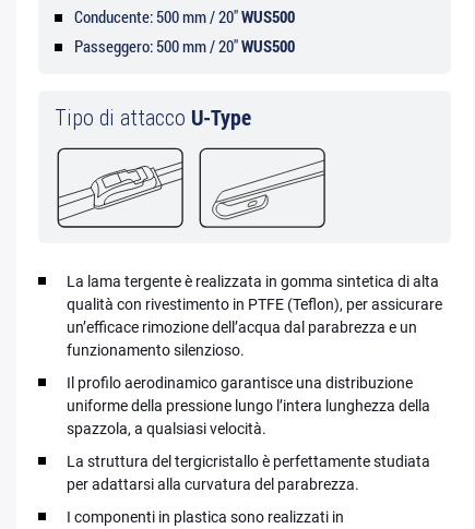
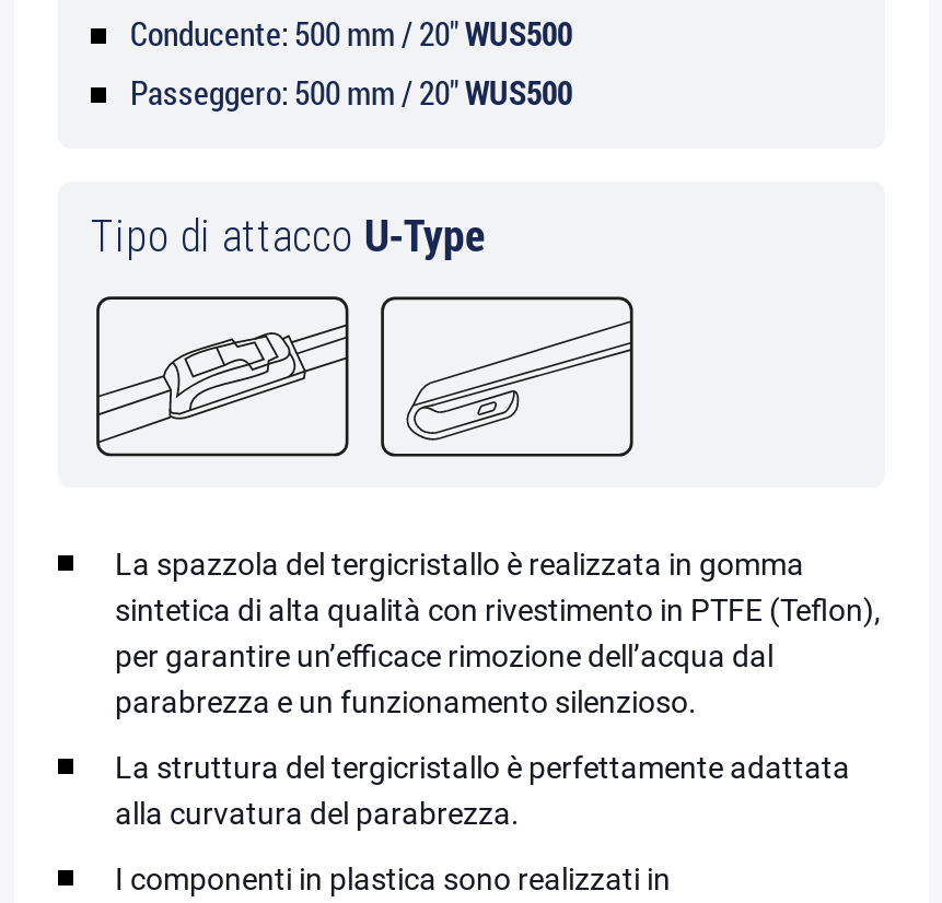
- La lama tergente è realizzata in gomma sintetica di alta
- qualità con rivestimento in PTFE (Teflon), per assicurare
- un’efficace rimozione dell’acqua dal parabrezza e un
- funzionamento silenzioso.
- Il profilo aerodinamico garantisce una distribuzione
- uniforme della pressione lungo l’intera lunghezza della
- spazzola, a qualsiasi velocità.
- La struttura del tergicristallo è perfettamente studiata
- per adattarsi alla curvatura del parabrezza.
+ La spazzola del tergicristallo è realizzata in gomma
+ sintetica di alta qualità con rivestimento in PTFE (Teflon),
+ per garantire un’efficace rimozione dell’acqua dal
+ parabrezza e un funzionamento silenzioso.
+ La struttura del tergicristallo è perfettamente adattata
+ alla curvatura del parabrezza.
